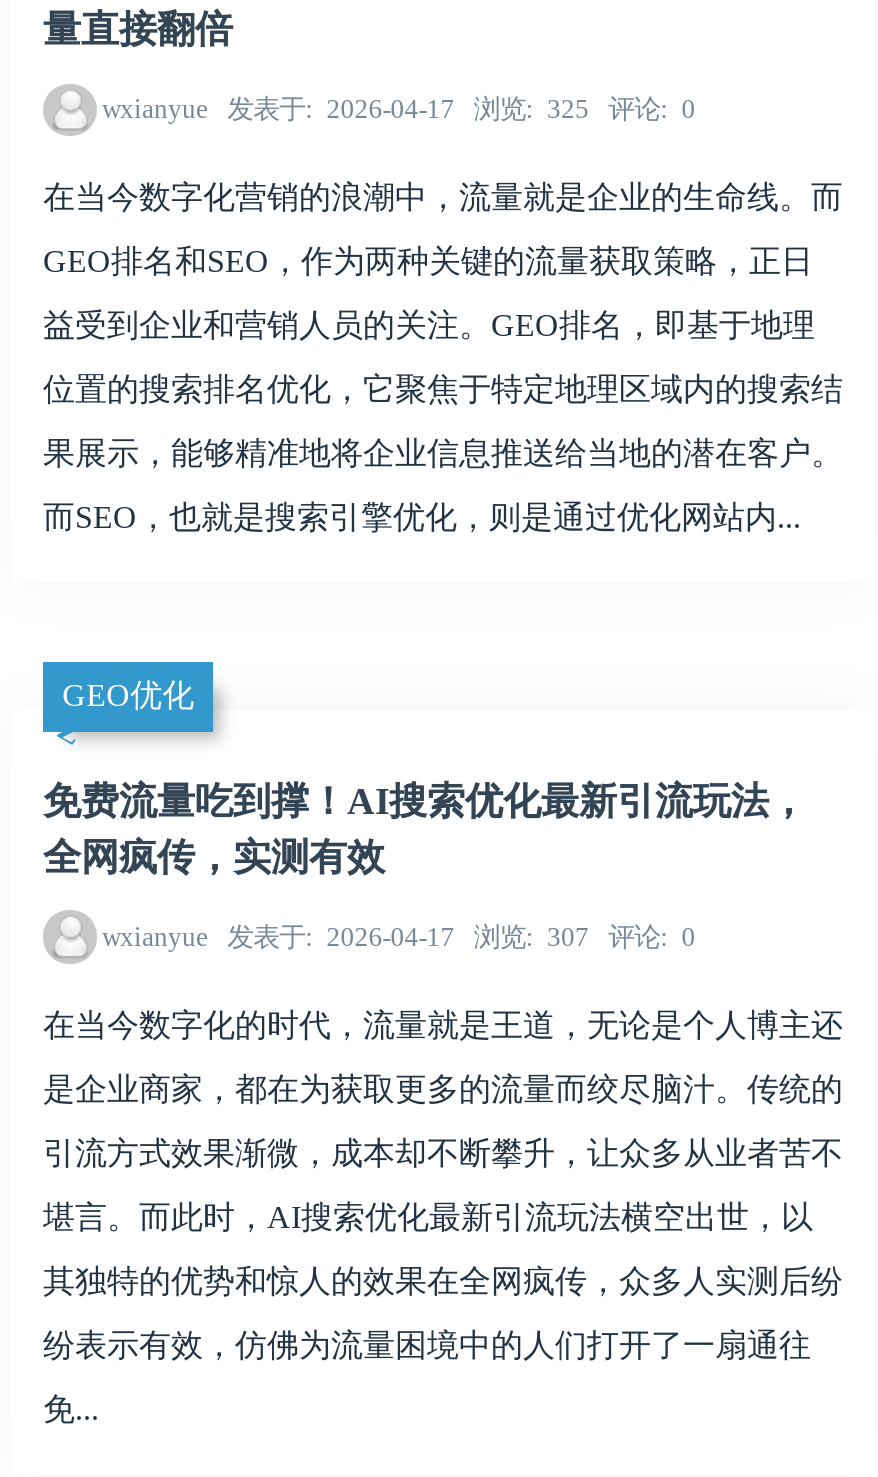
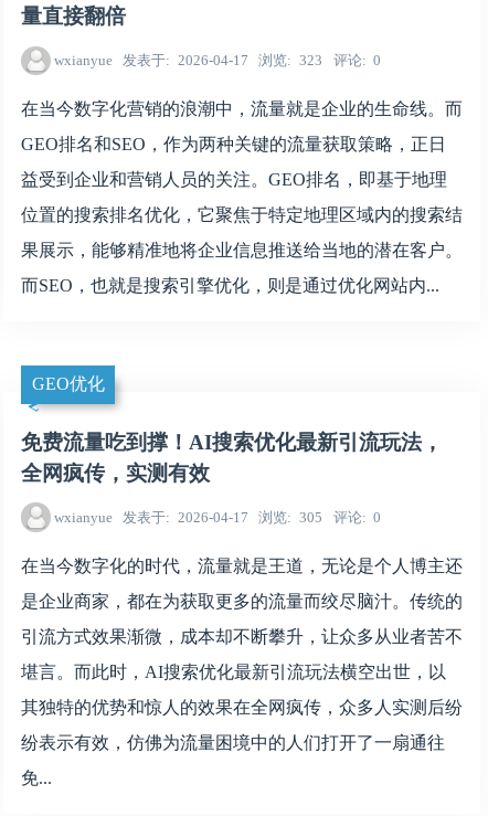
- wxianyue 发表于 2026-04-17 浏览 325 评论 0
+ wxianyue 发表于 2026-04-17 浏览 323 评论 0

- wxianyue 发表于 2026-04-17 浏览 307 评论 0
+ wxianyue 发表于 2026-04-17 浏览 305 评论 0
